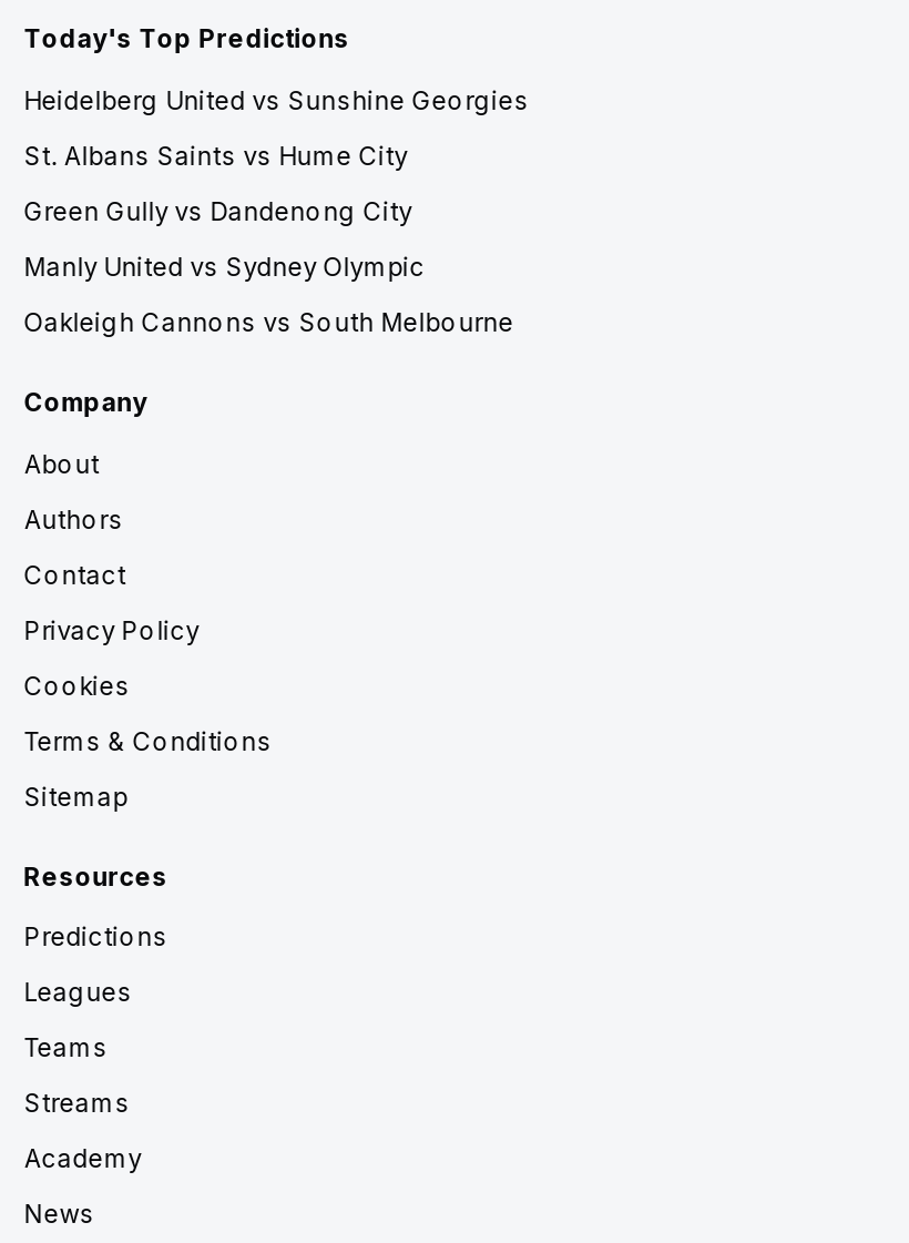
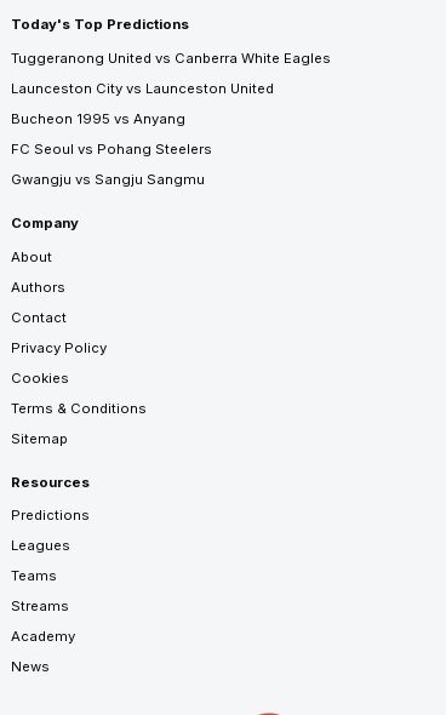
- Heidelberg United vs Sunshine Georgies
+ Tuggeranong United vs Canberra White Eagles

- St. Albans Saints vs Hume City
+ Launceston City vs Launceston United

- Green Gully vs Dandenong City
+ Bucheon 1995 vs Anyang

- Manly United vs Sydney Olympic
+ FC Seoul vs Pohang Steelers

- Oakleigh Cannons vs South Melbourne
+ Gwangju vs Sangju Sangmu
